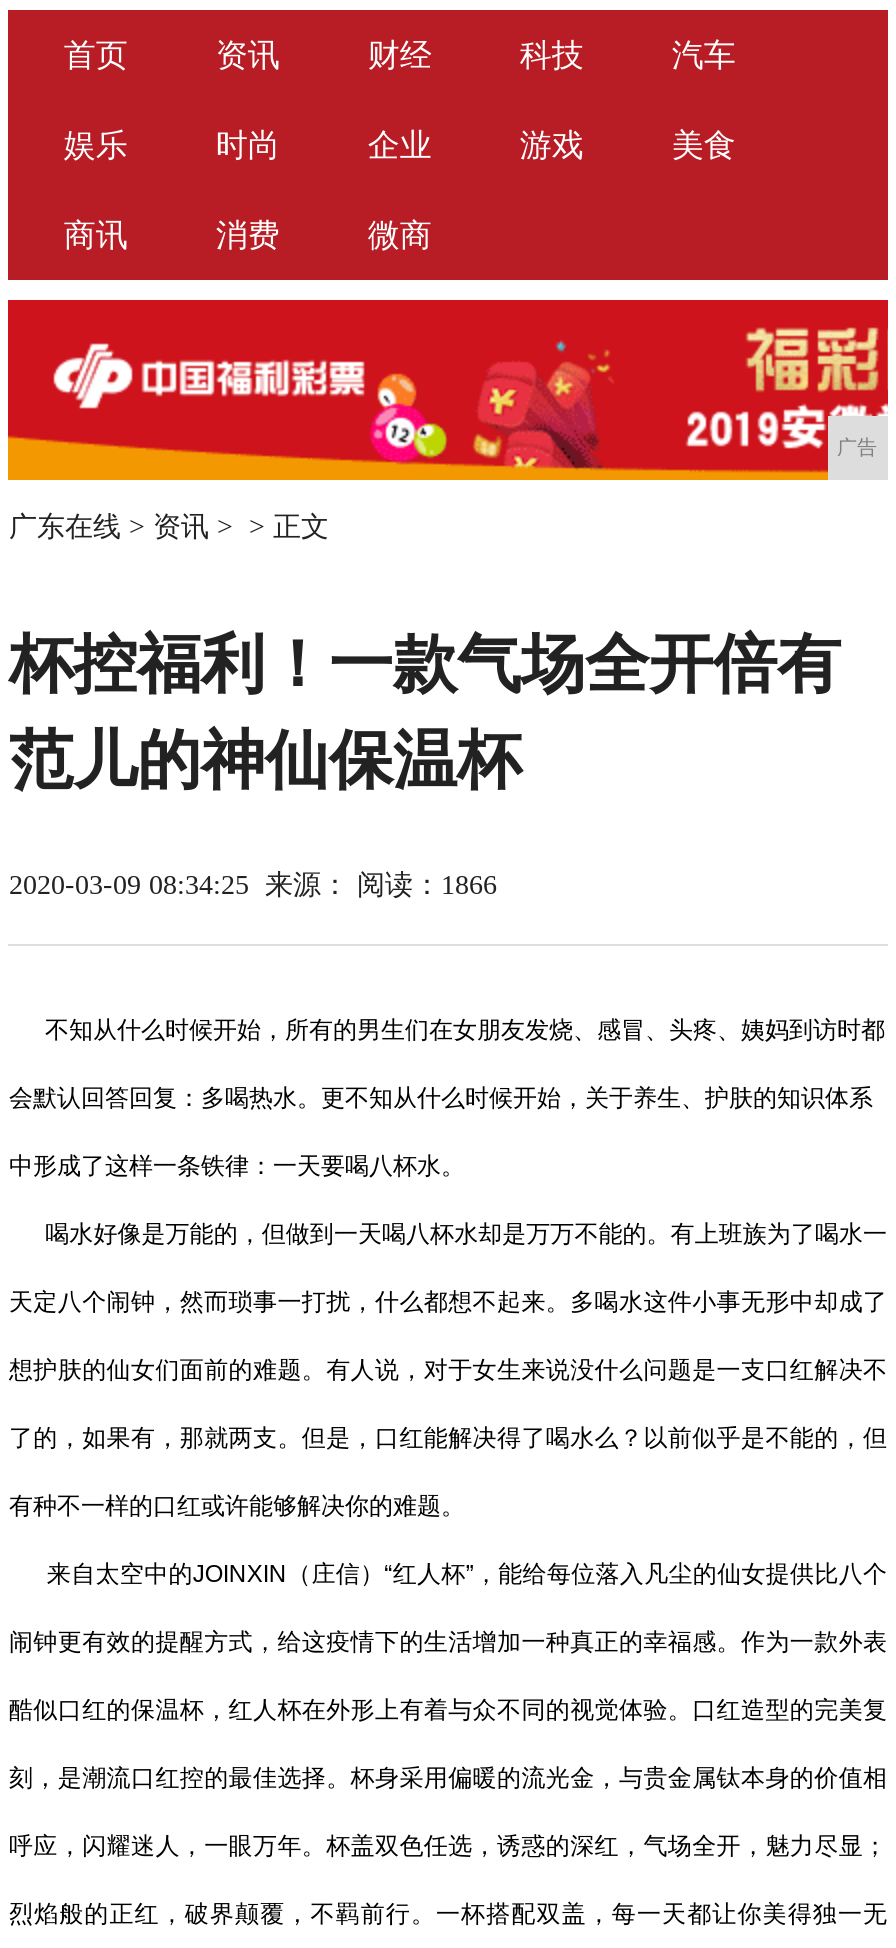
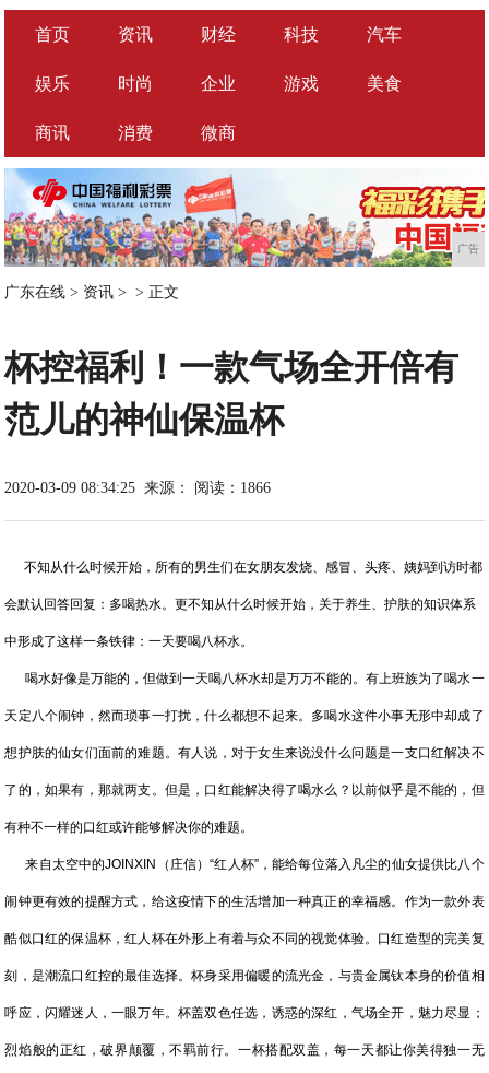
- [image]
+ [image]
